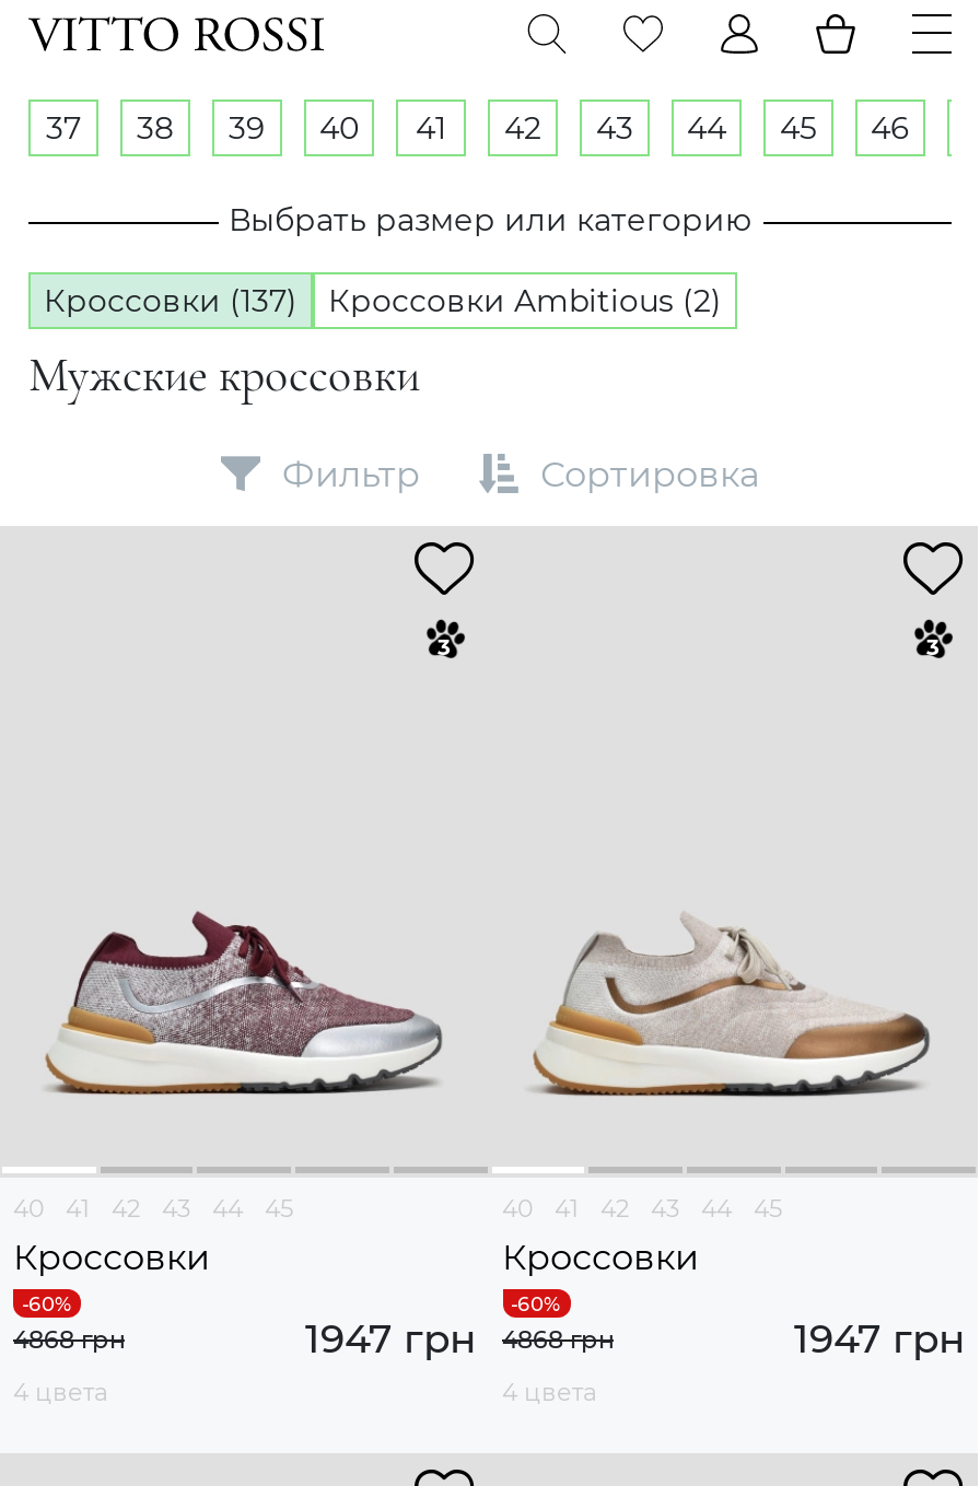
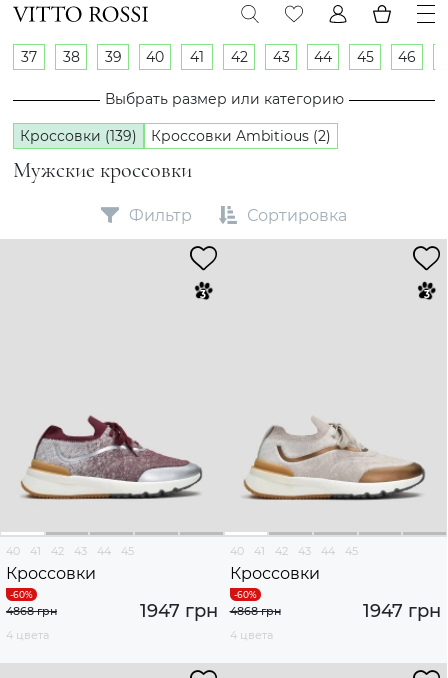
- Кроссовки (137) Кроссовки Ambitious (2)
+ Кроссовки (139) Кроссовки Ambitious (2)
